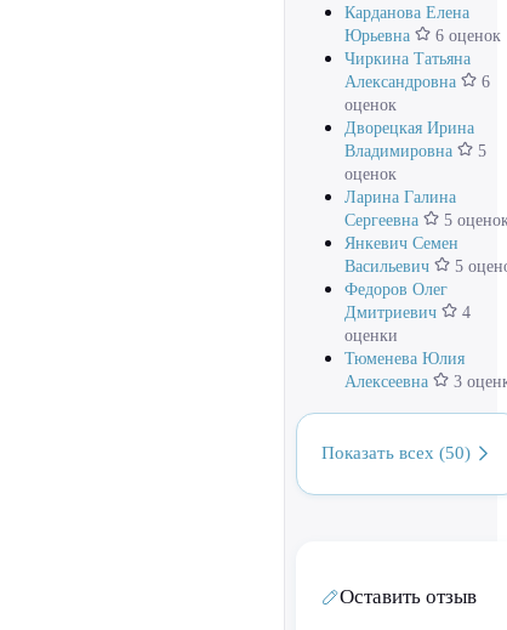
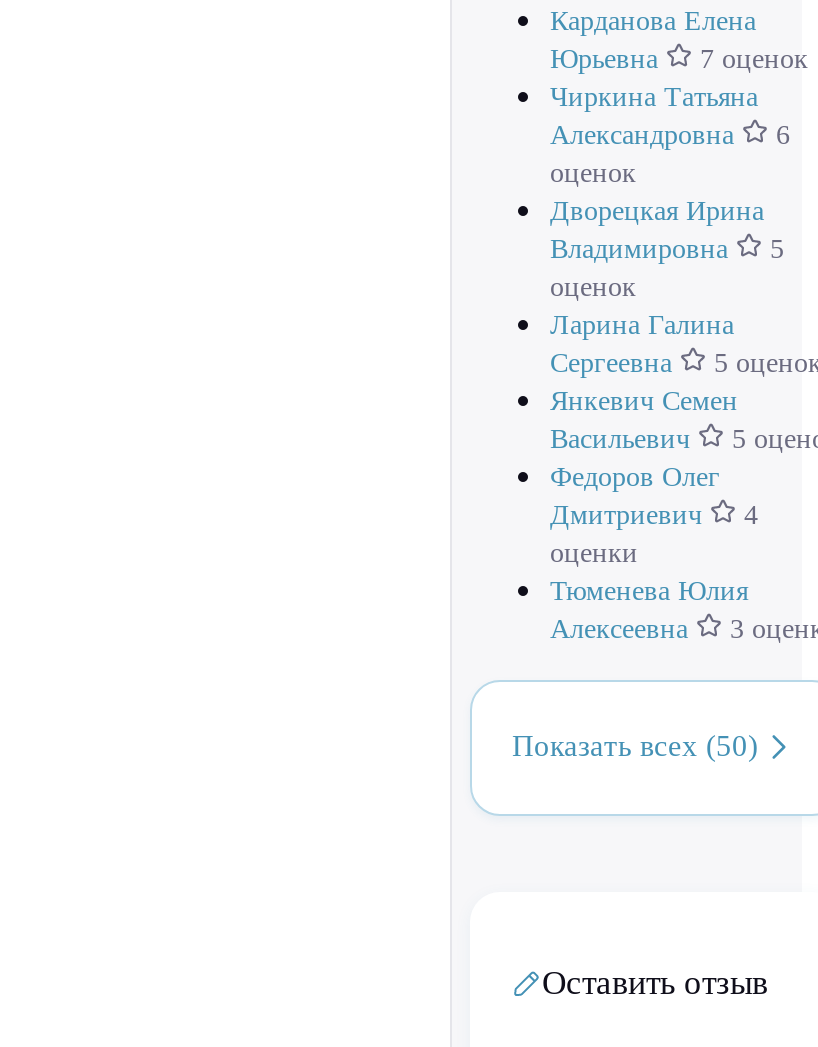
- Юрьевна 6 оценок
+ Юрьевна 7 оценок
